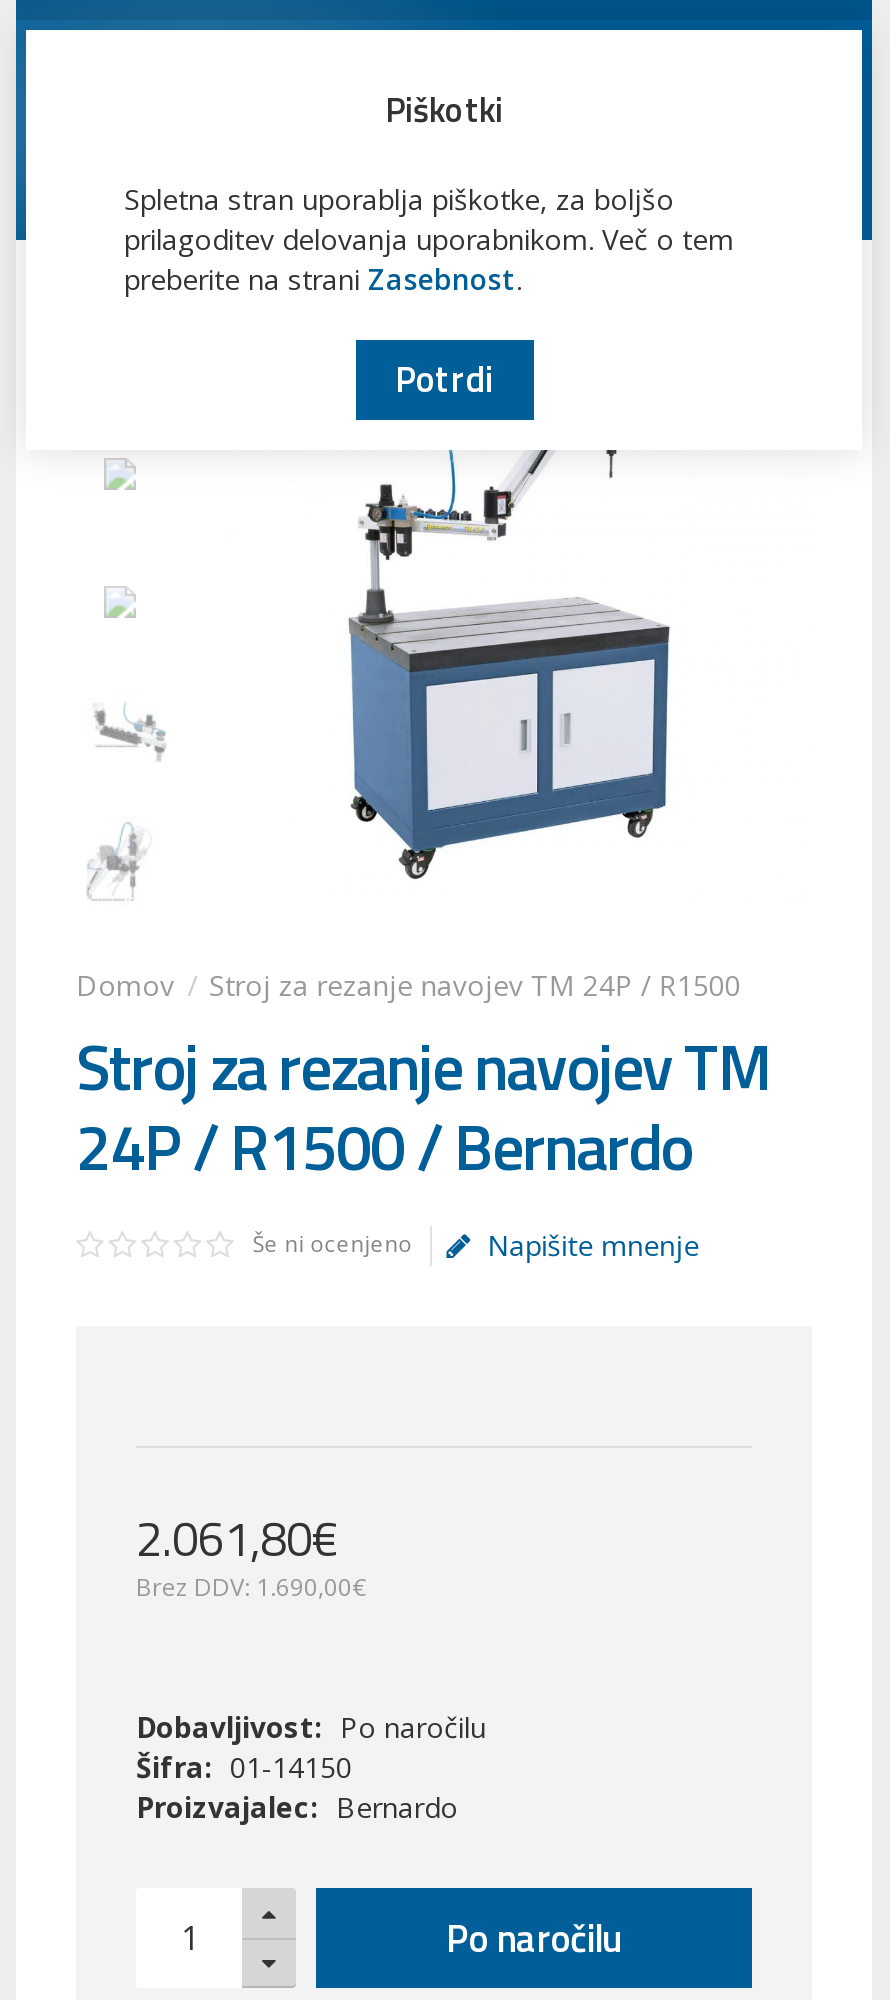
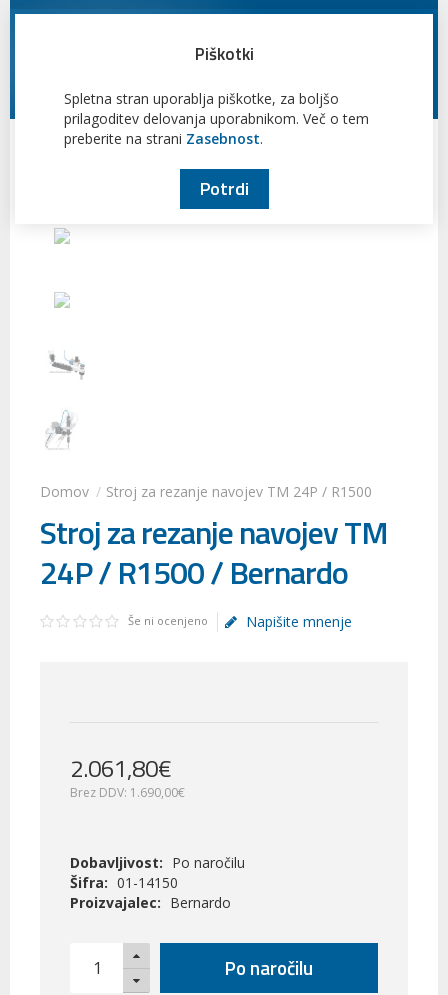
- [image]
